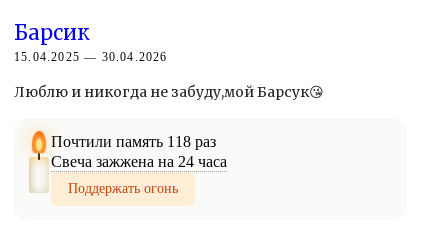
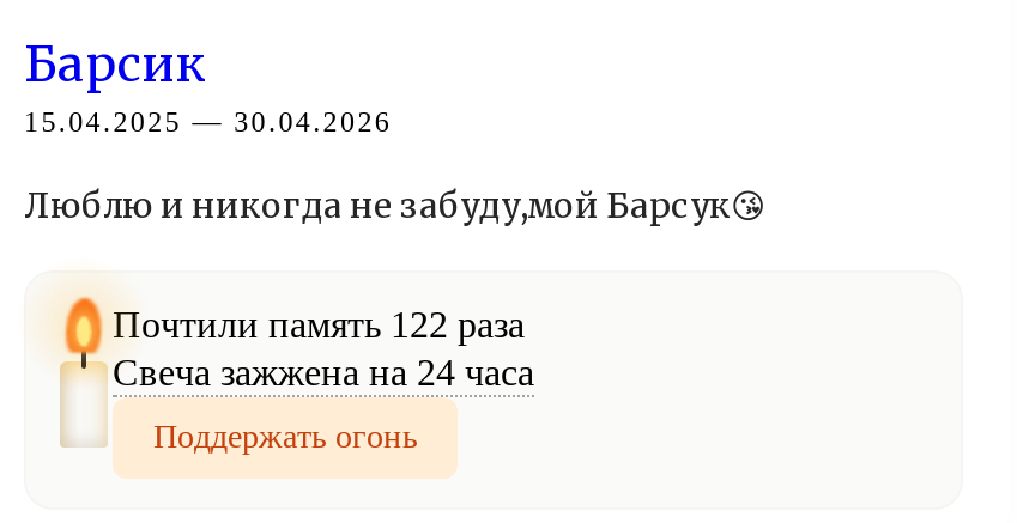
- Почтили память 118 раз
+ Почтили память 122 раза
